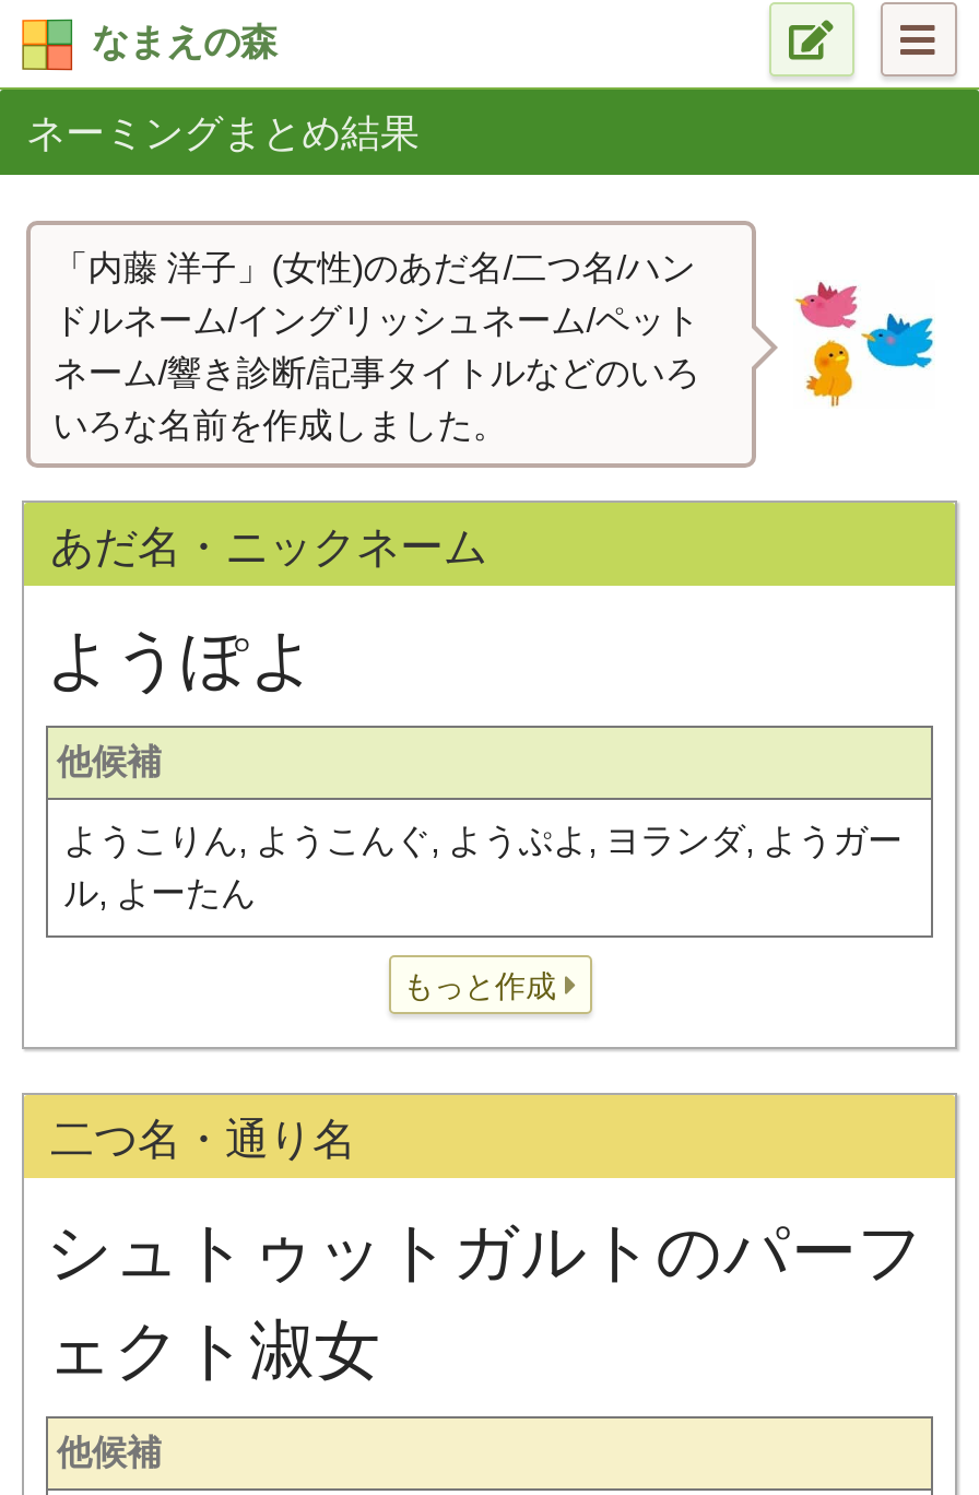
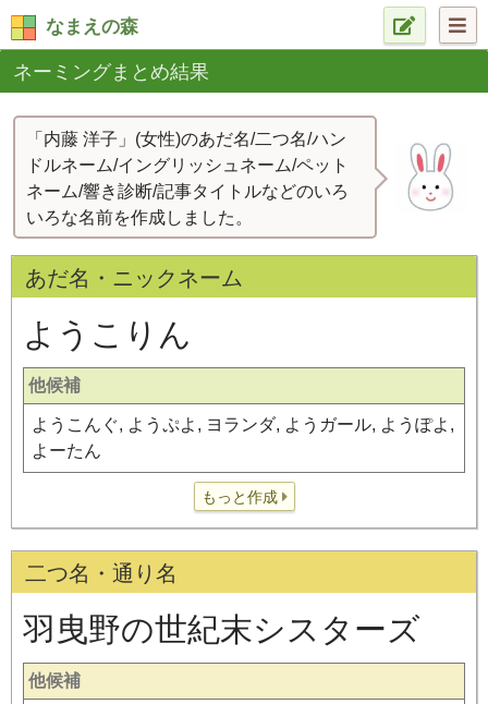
- [image]
+ [image]

- ようぽよ
+ ようこりん

- ようこりん, ようこんぐ, ようぷよ, ヨランダ, ようガー
- ル, よーたん
+ ようこんぐ, ようぷよ, ヨランダ, ようガール, ようぽよ,
+ よーたん

- シュトゥットガルトのパーフ
- ェクト淑女
+ 羽曳野の世紀末シスターズ
